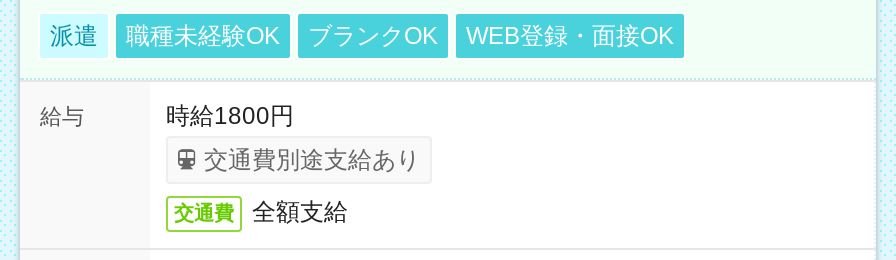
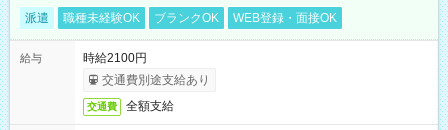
- 時給1800円
+ 時給2100円
